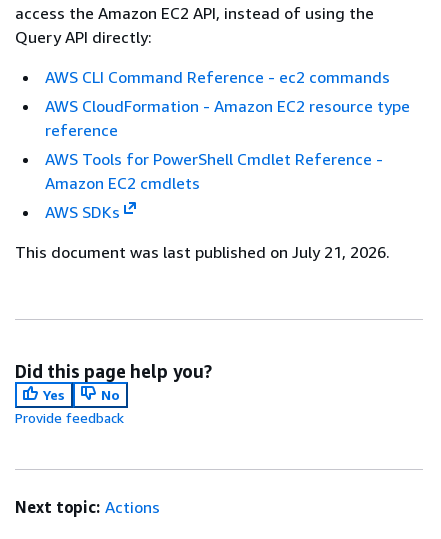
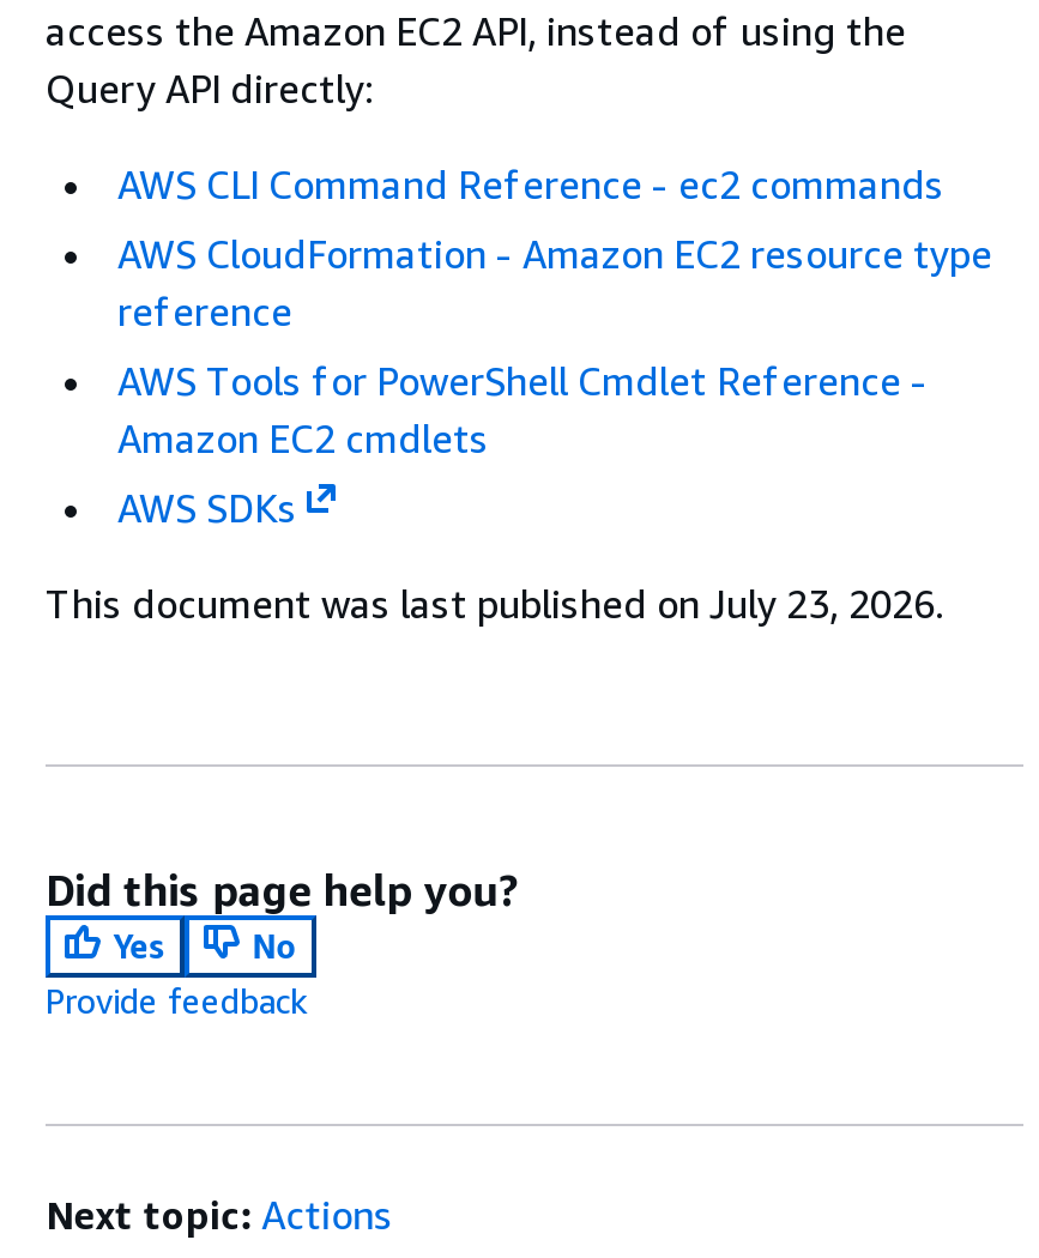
- This document was last published on July 21, 2026.
+ This document was last published on July 23, 2026.
